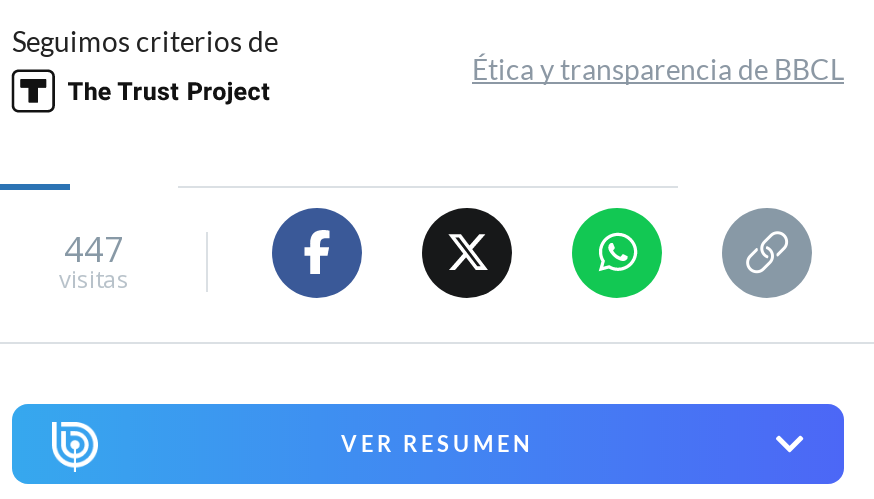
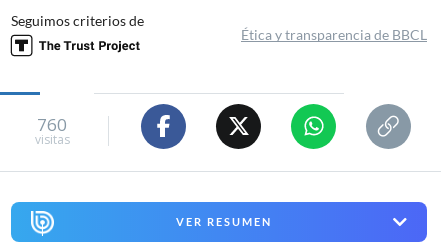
- 447
+ 760
